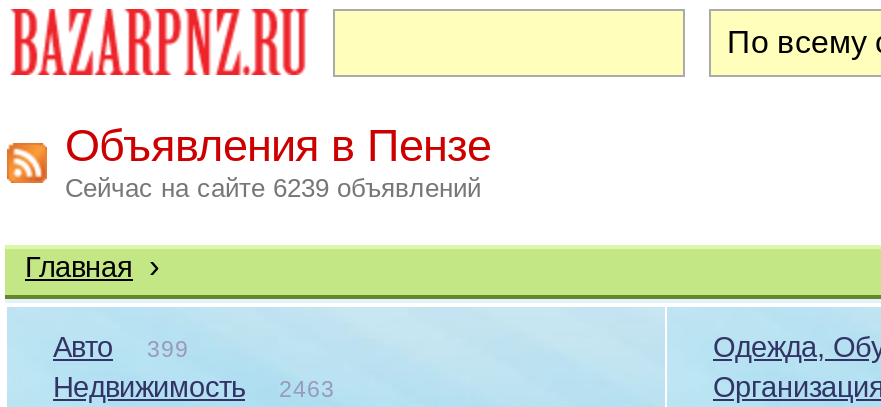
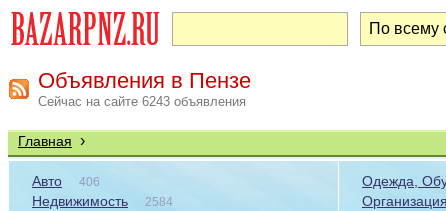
- Сейчас на сайте 6239 объявлений
+ Сейчас на сайте 6243 объявления

- Авто 399
+ Авто 406

- Недвижимость 2463
+ Недвижимость 2584
